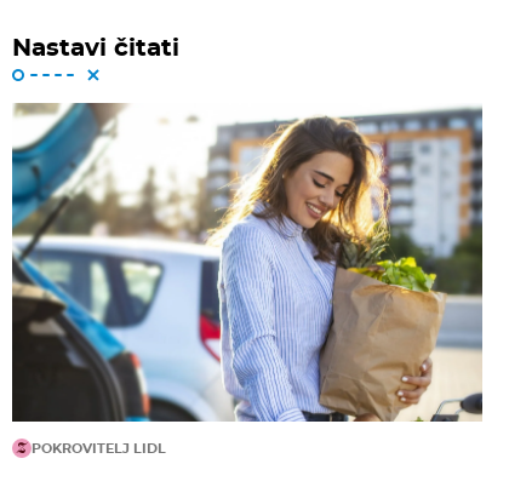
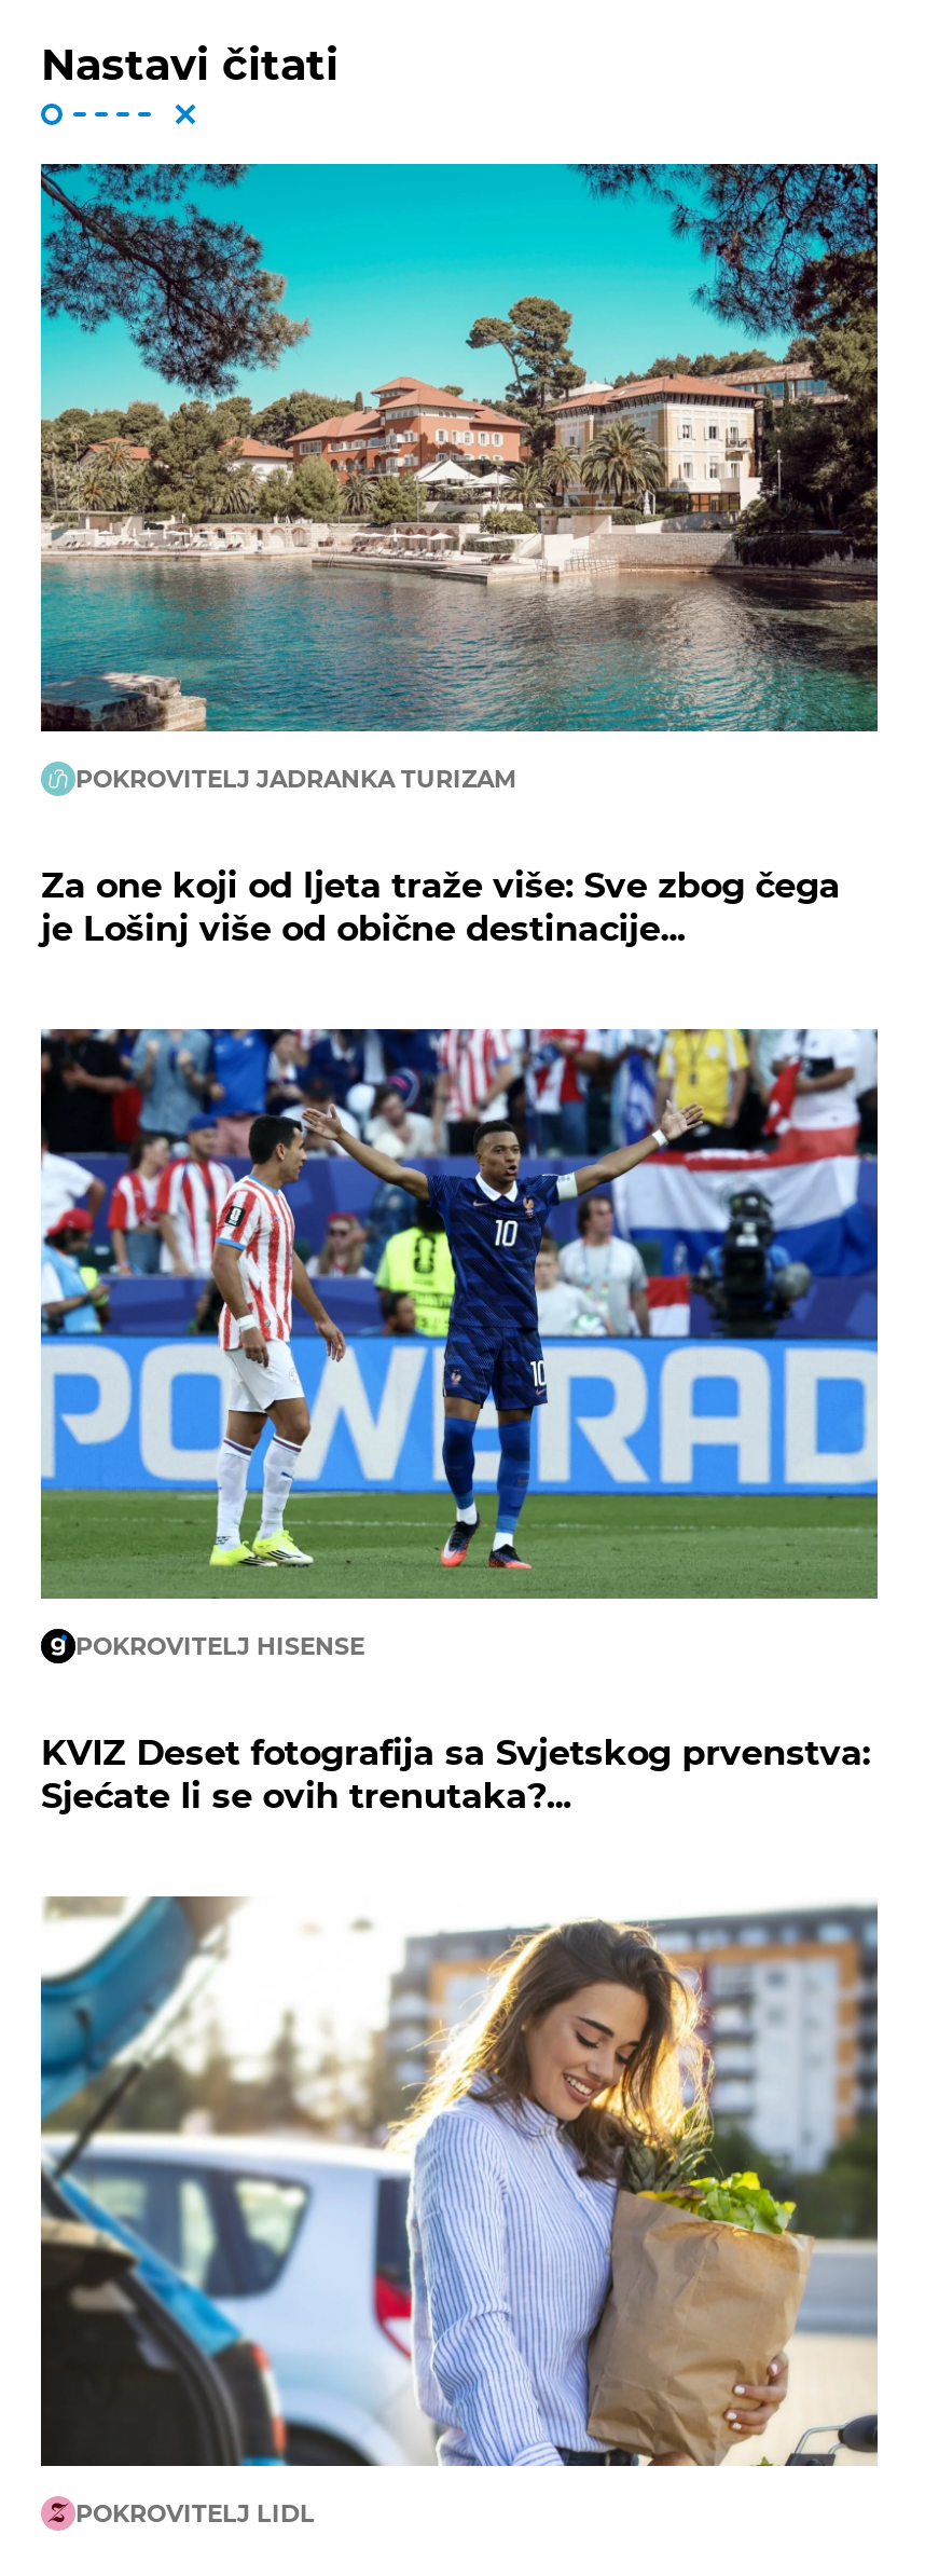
+ [image]
+ POKROVITELJ JADRANKA TURIZAM
+ Za one koji od ljeta traže više: Sve zbog čega
+ je Lošinj više od obične destinacije...

+ [image]
+ POKROVITELJ HISENSE
+ KVIZ Deset fotografija sa Svjetskog prvenstva:
+ Sjećate li se ovih trenutaka?...
